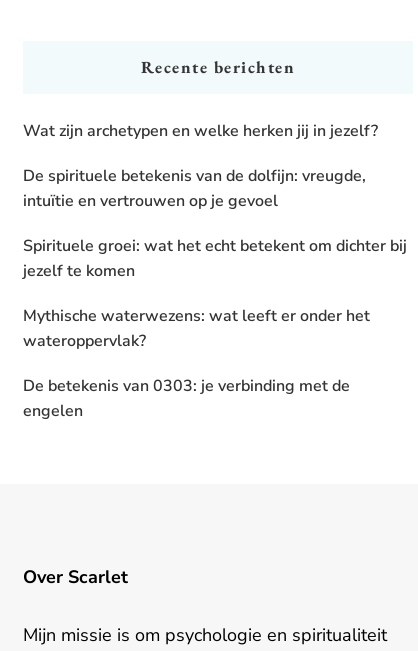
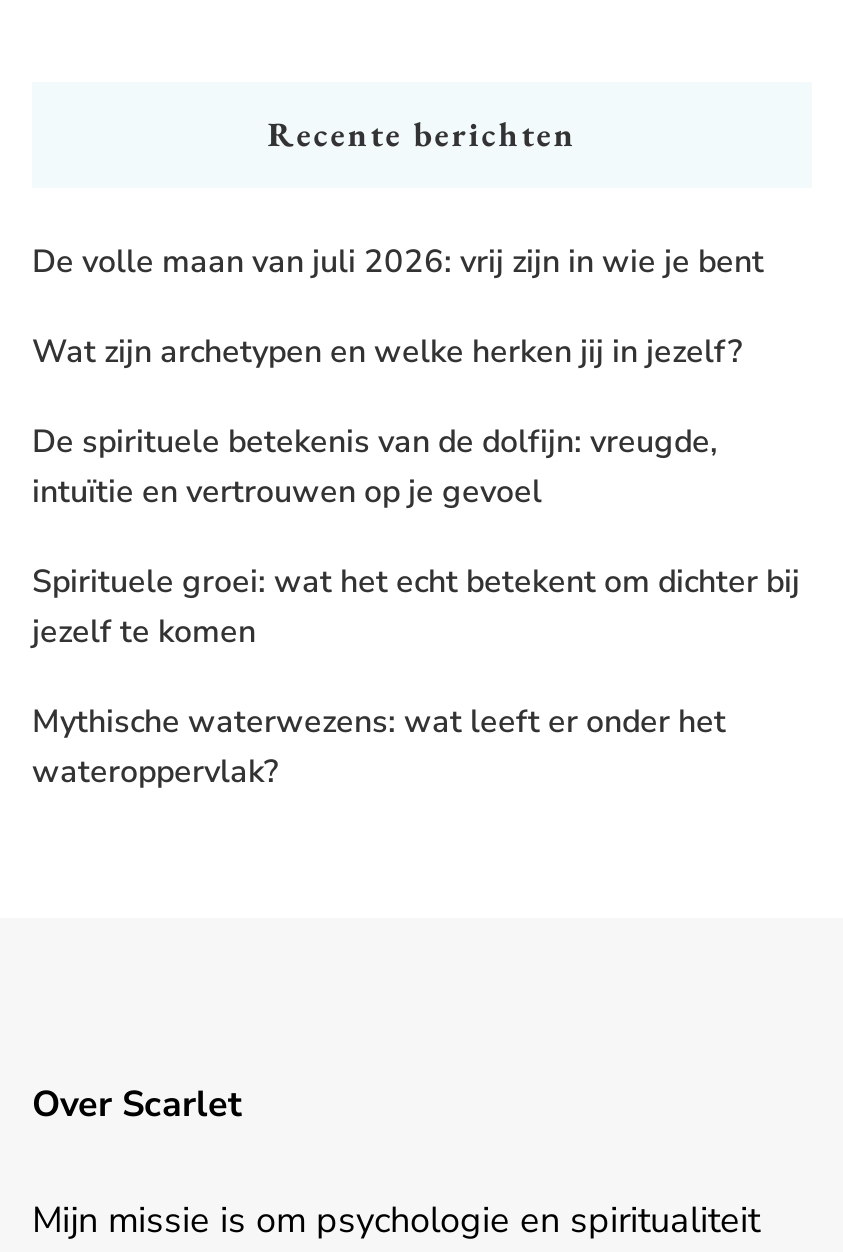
+ De volle maan van juli 2026: vrij zijn in wie je bent

moved down: Wat zijn archetypen en welke herken jij in jezelf? | De spirituele betekenis van de dolfijn: vreugde, | intuïtie en vertrouwen op je gevoel | Spirituele groei: wat het echt betekent om dichter bij | jezelf te komen | Mythische waterwezens: wat leeft er onder het | wateroppervlak?

- De betekenis van 0303: je verbinding met de
- engelen
